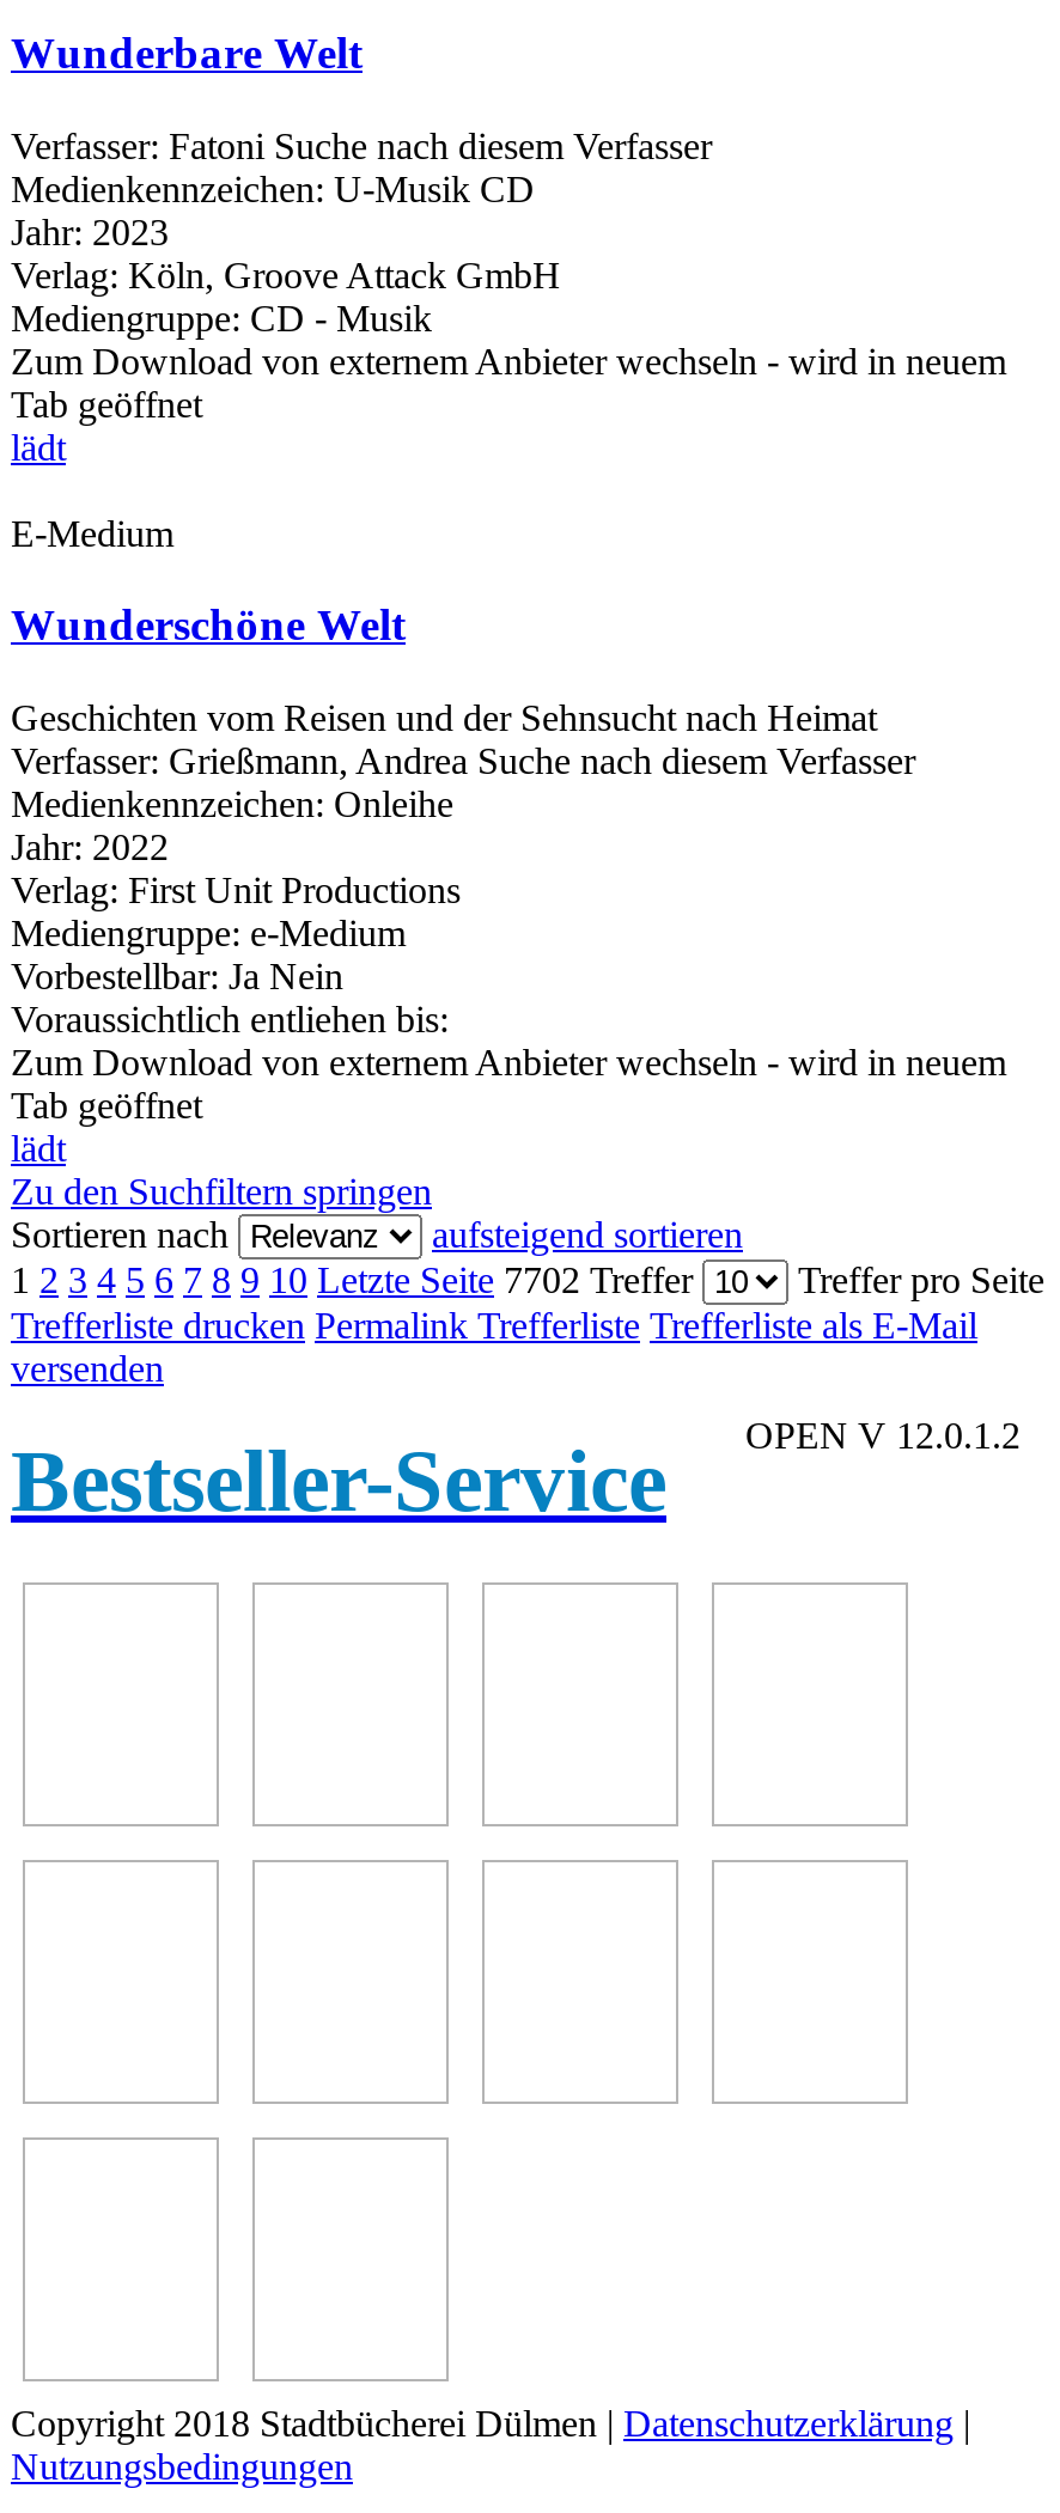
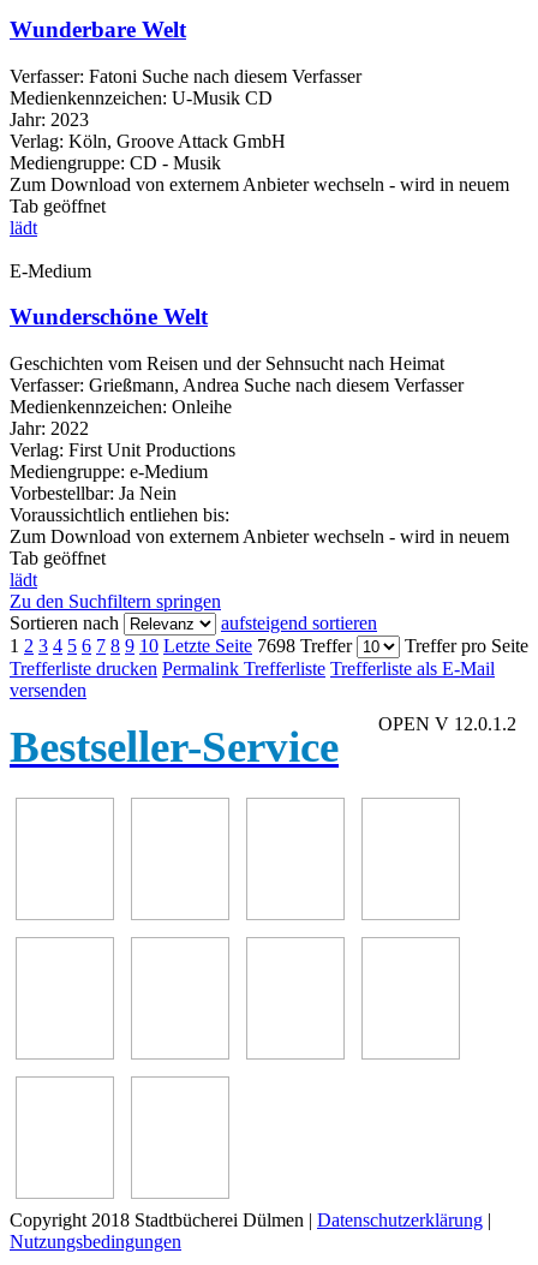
- 1 2 3 4 5 6 7 8 9 10 Letzte Seite 7702 Treffer
+ 1 2 3 4 5 6 7 8 9 10 Letzte Seite 7698 Treffer
